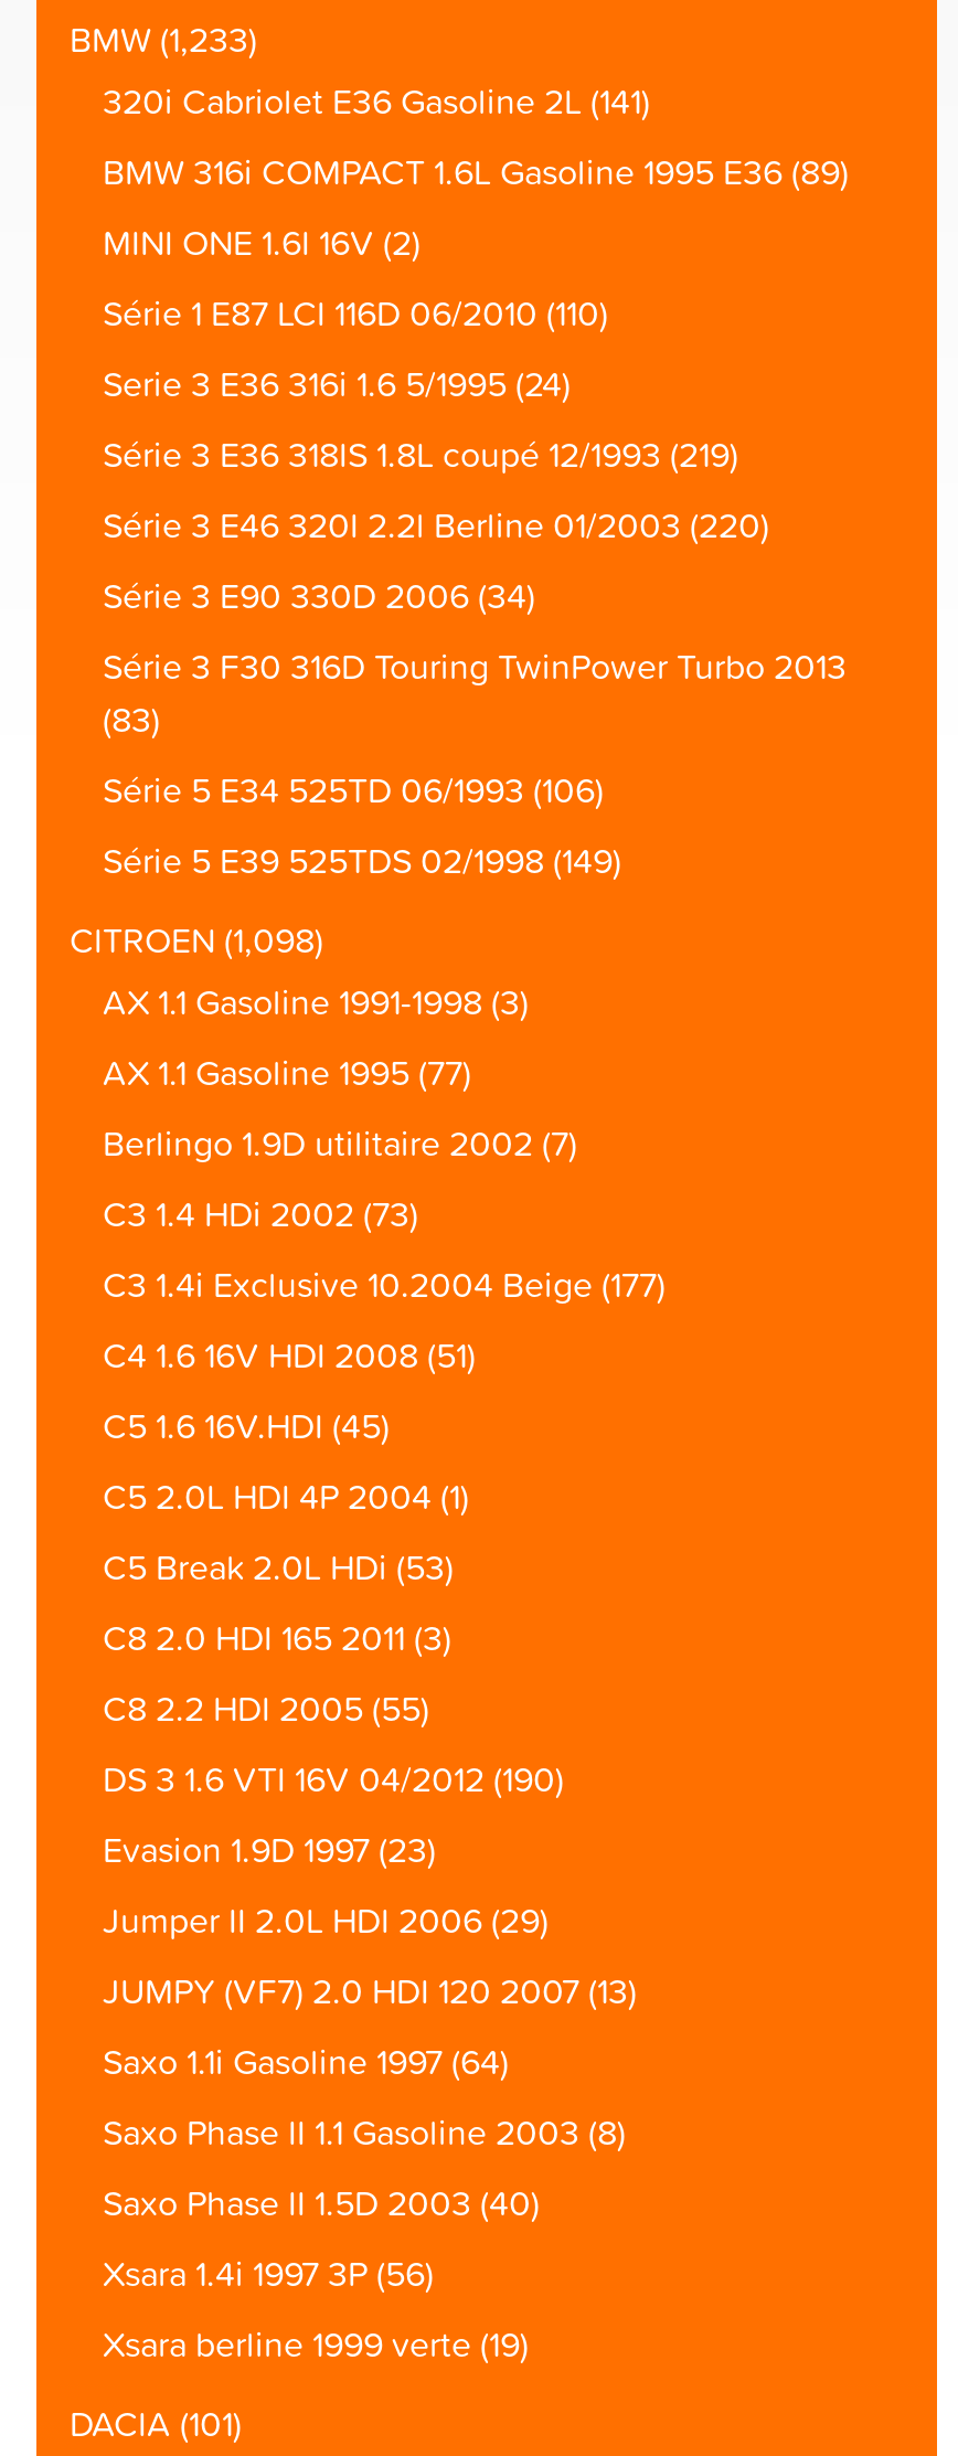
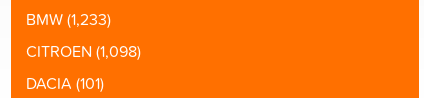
- 320i Cabriolet E36 Gasoline 2L (141)
- BMW 316i COMPACT 1.6L Gasoline 1995 E36 (89)
- MINI ONE 1.6I 16V (2)
- Série 1 E87 LCI 116D 06/2010 (110)
- Serie 3 E36 316i 1.6 5/1995 (24)
- Série 3 E36 318IS 1.8L coupé 12/1993 (219)
- Série 3 E46 320I 2.2l Berline 01/2003 (220)
- Série 3 E90 330D 2006 (34)
- Série 3 F30 316D Touring TwinPower Turbo 2013
- (83)
- Série 5 E34 525TD 06/1993 (106)
- Série 5 E39 525TDS 02/1998 (149)

- AX 1.1 Gasoline 1991-1998 (3)
- AX 1.1 Gasoline 1995 (77)
- Berlingo 1.9D utilitaire 2002 (7)
- C3 1.4 HDi 2002 (73)
- C3 1.4i Exclusive 10.2004 Beige (177)
- C4 1.6 16V HDI 2008 (51)
- C5 1.6 16V.HDI (45)
- C5 2.0L HDI 4P 2004 (1)
- C5 Break 2.0L HDi (53)
- C8 2.0 HDI 165 2011 (3)
- C8 2.2 HDI 2005 (55)
- DS 3 1.6 VTI 16V 04/2012 (190)
- Evasion 1.9D 1997 (23)
- Jumper II 2.0L HDI 2006 (29)
- JUMPY (VF7) 2.0 HDI 120 2007 (13)
- Saxo 1.1i Gasoline 1997 (64)
- Saxo Phase II 1.1 Gasoline 2003 (8)
- Saxo Phase II 1.5D 2003 (40)
- Xsara 1.4i 1997 3P (56)
- Xsara berline 1999 verte (19)
